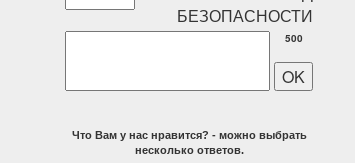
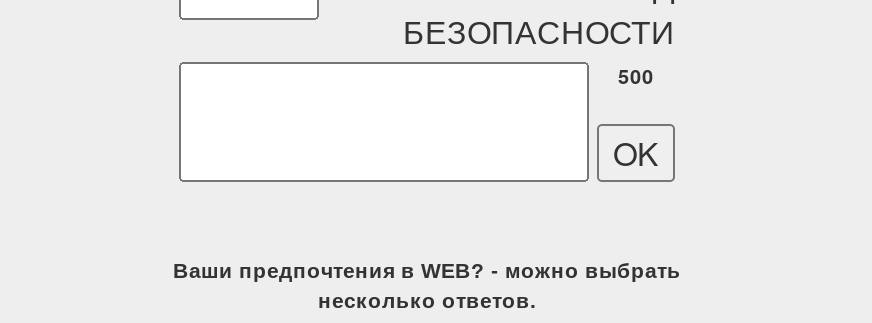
- Что Вам у нас нравится? - можно выбрать
+ Ваши предпочтения в WEB? - можно выбрать
